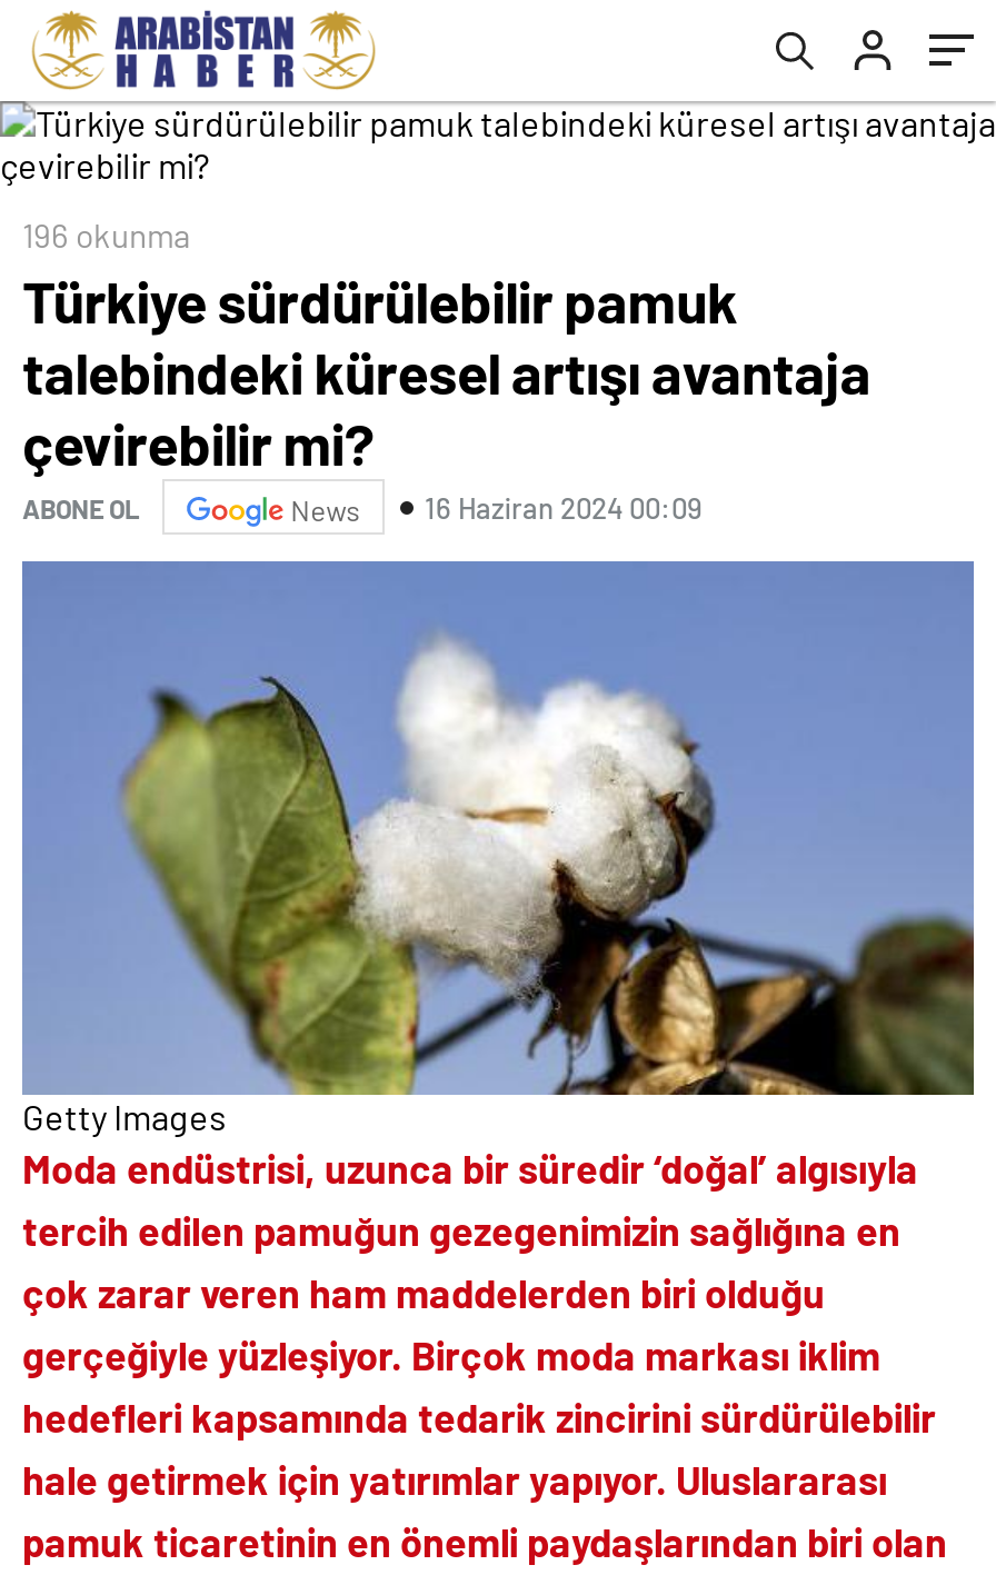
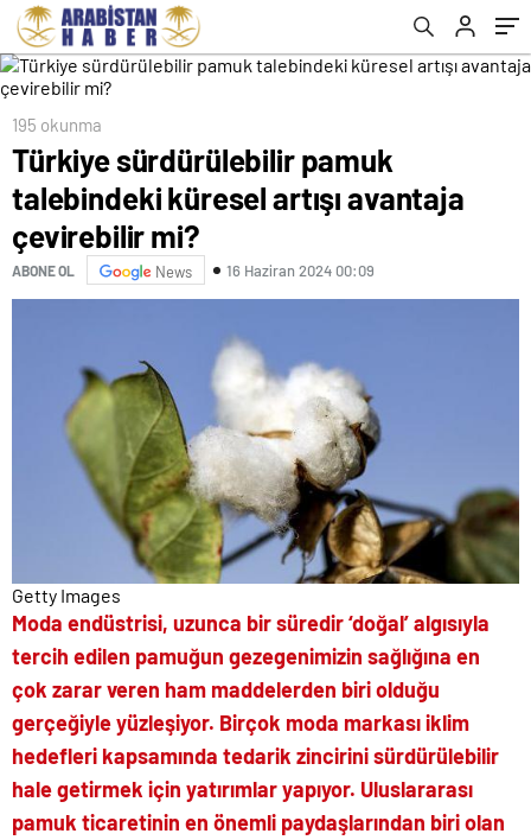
- 196 okunma
+ 195 okunma
